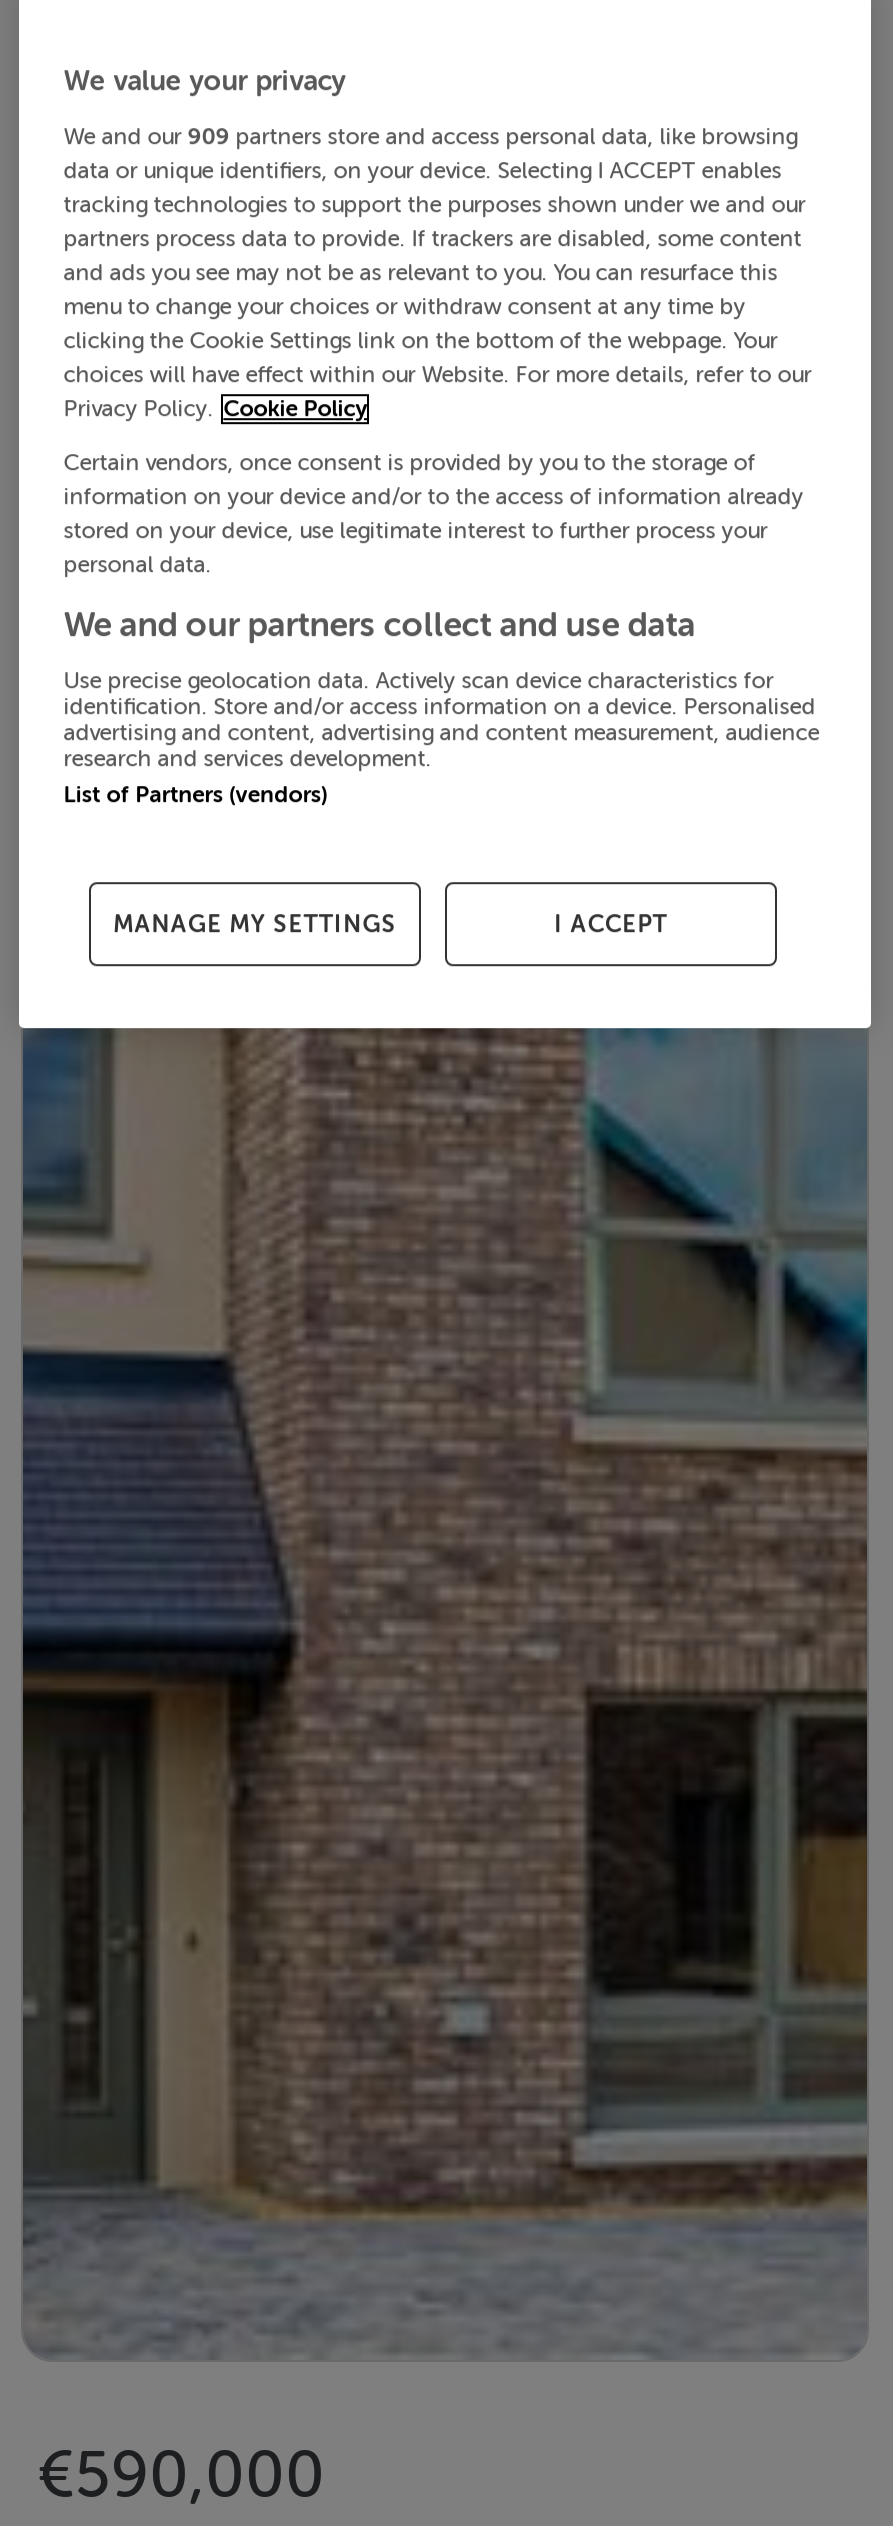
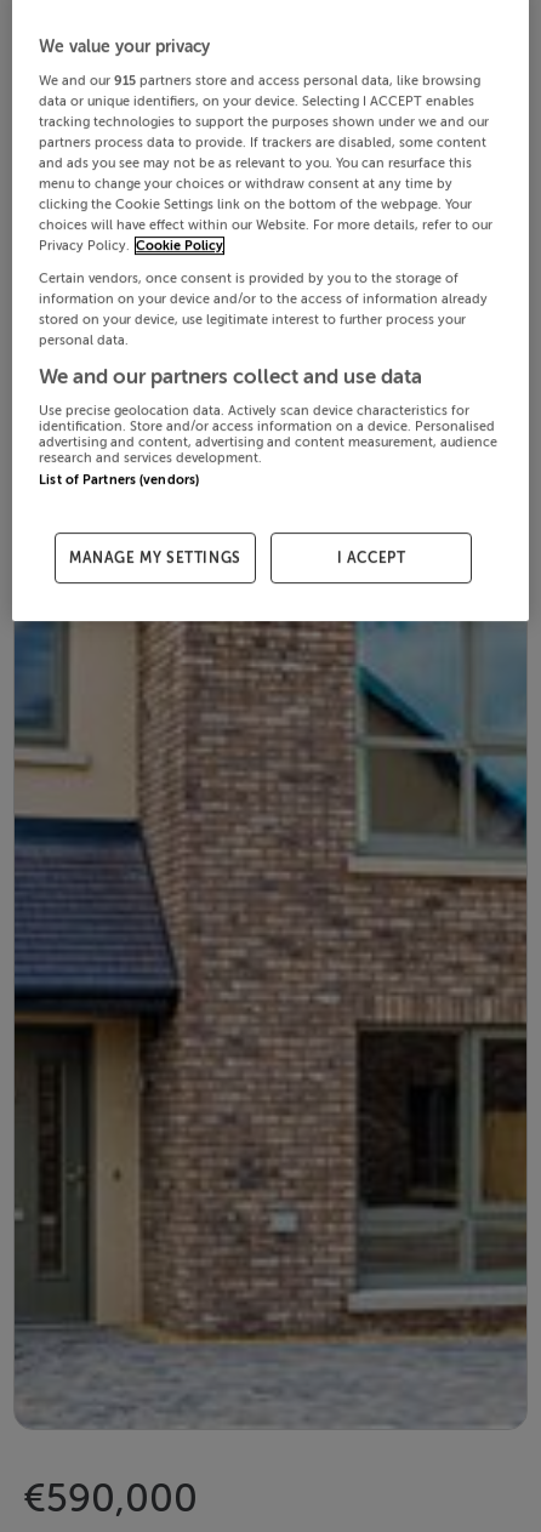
- We and our 909 partners store and access personal data, like browsing
+ We and our 915 partners store and access personal data, like browsing
